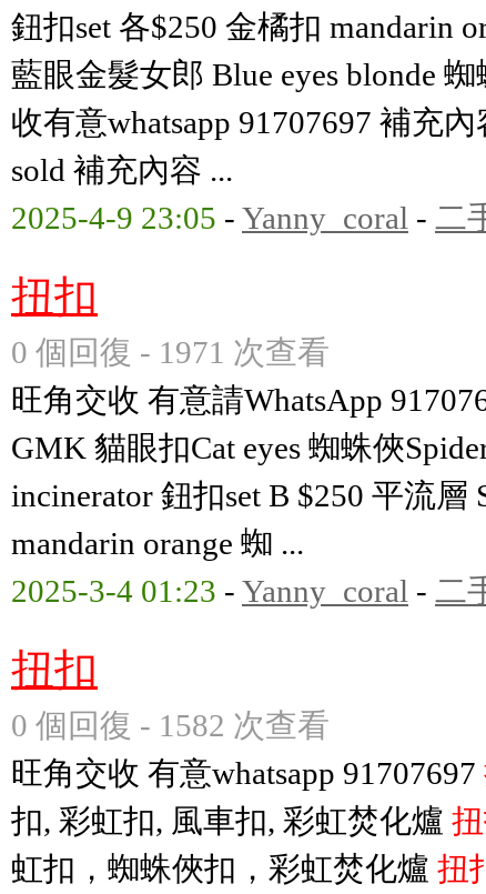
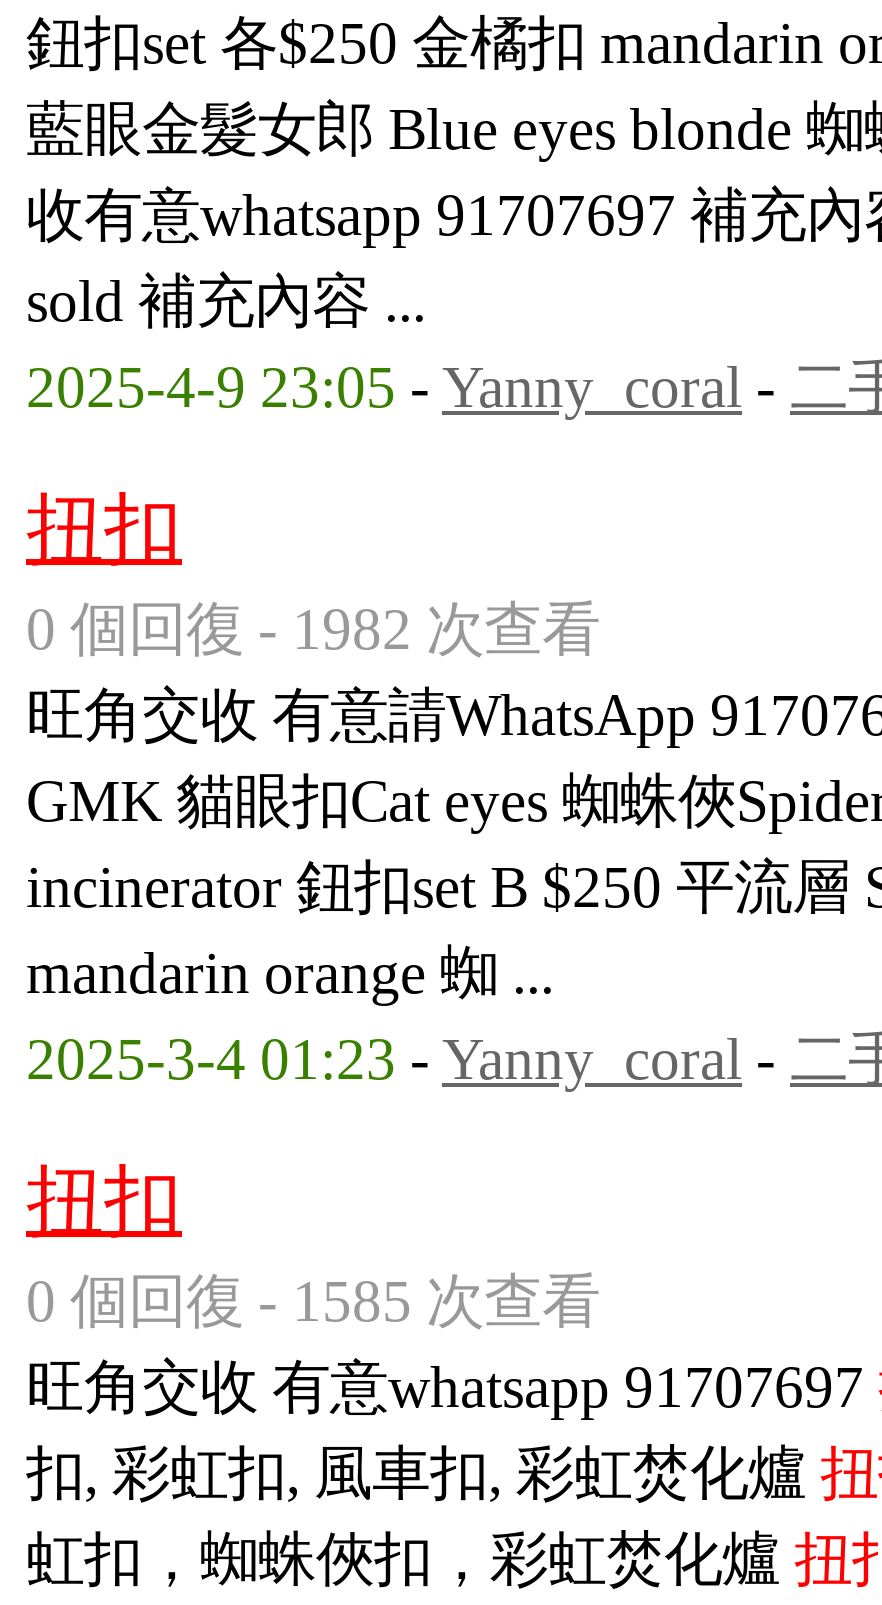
- 0 個回復 - 1971 次查看
+ 0 個回復 - 1982 次查看

- 0 個回復 - 1582 次查看
+ 0 個回復 - 1585 次查看
